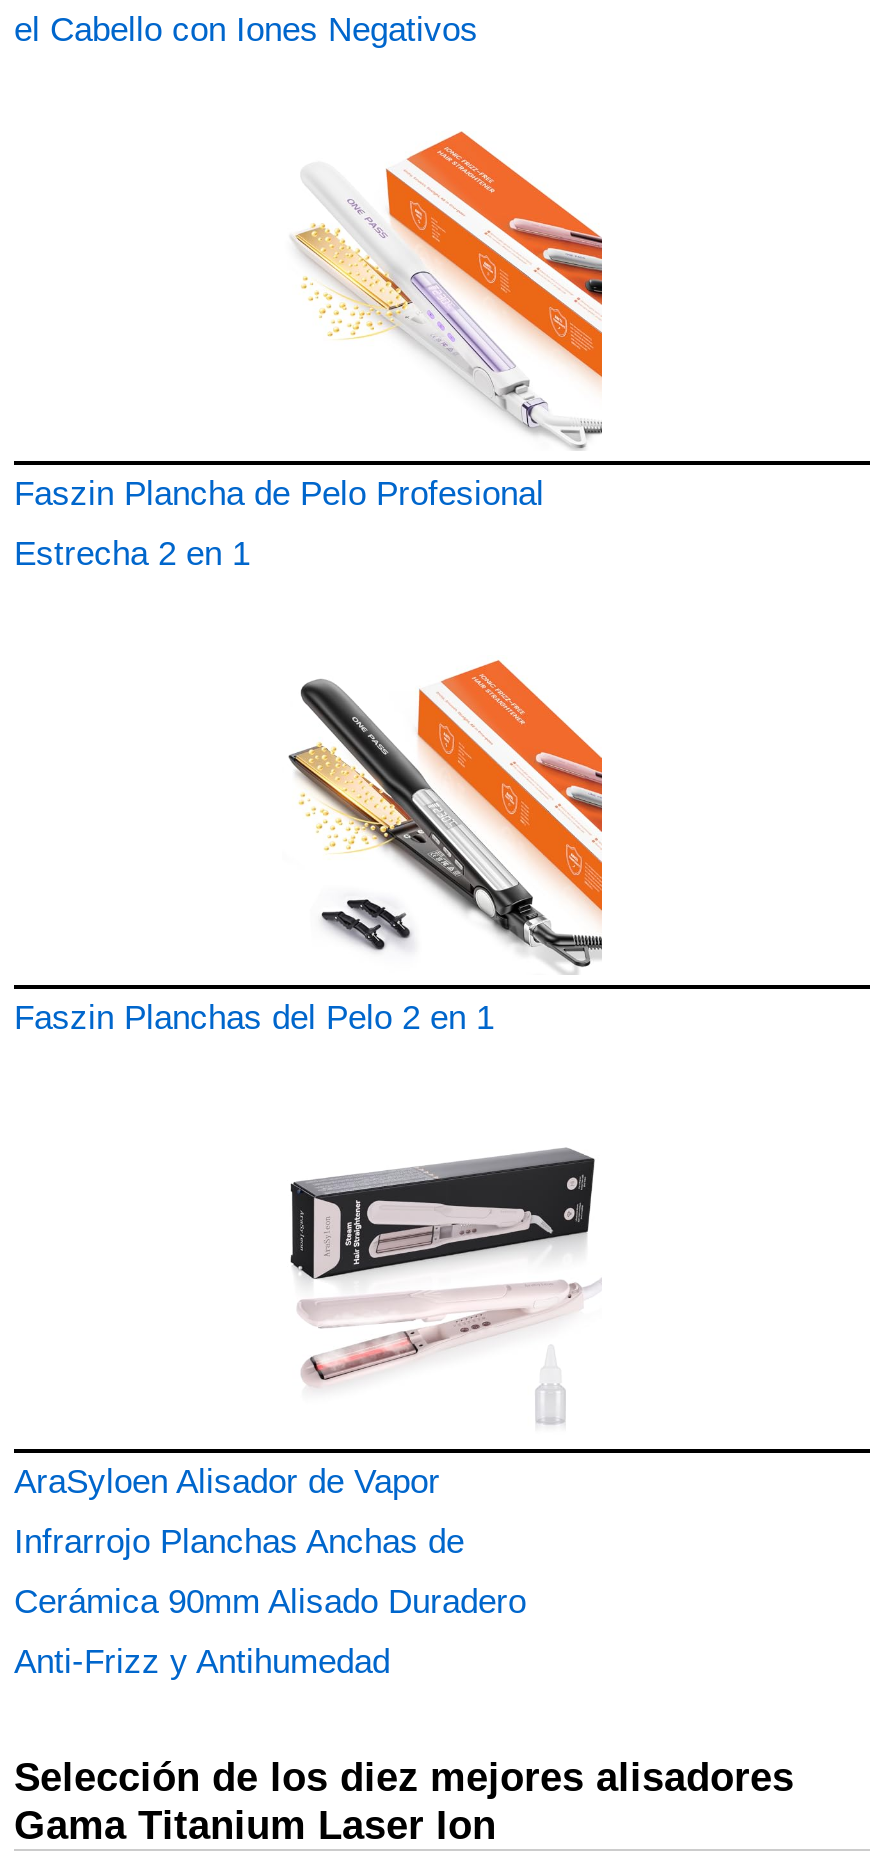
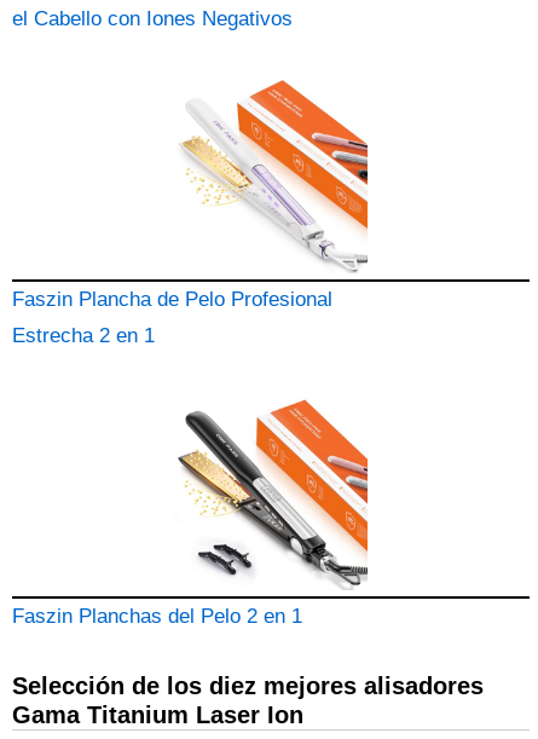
- [image]
- AraSyloen Alisador de Vapor
- Infrarrojo Planchas Anchas de
- Cerámica 90mm Alisado Duradero
- Anti-Frizz y Antihumedad
